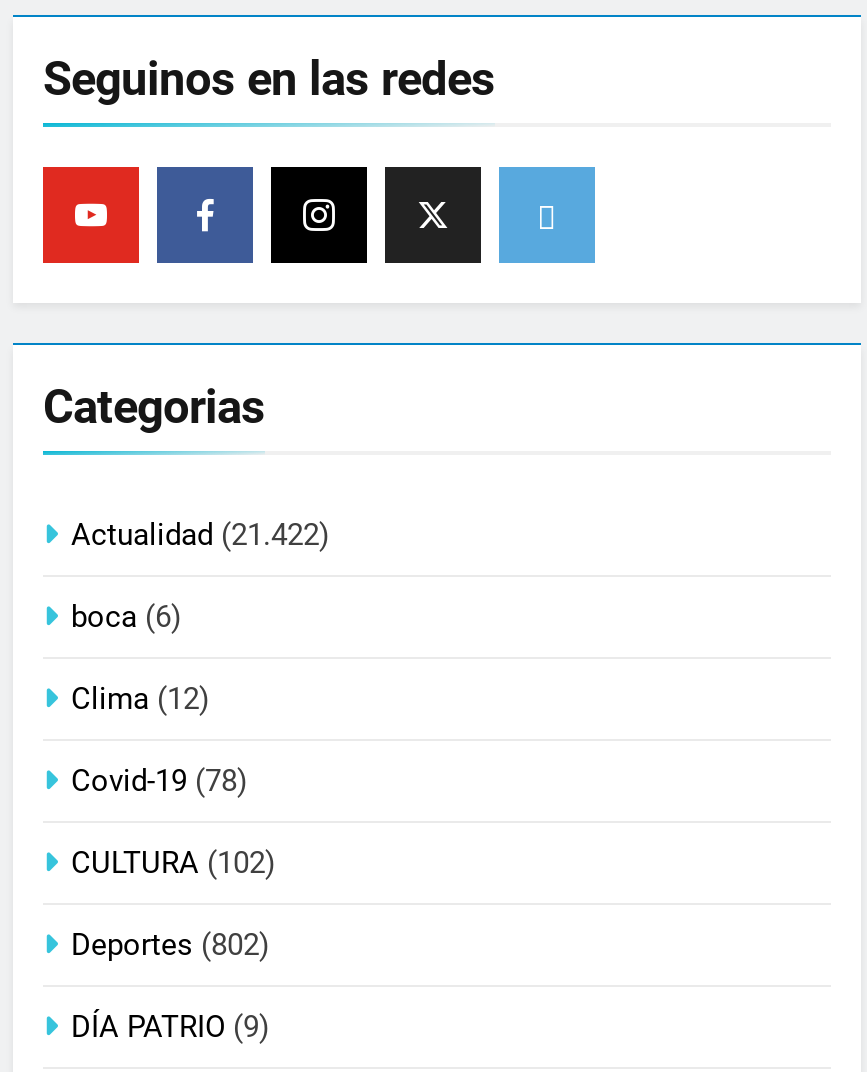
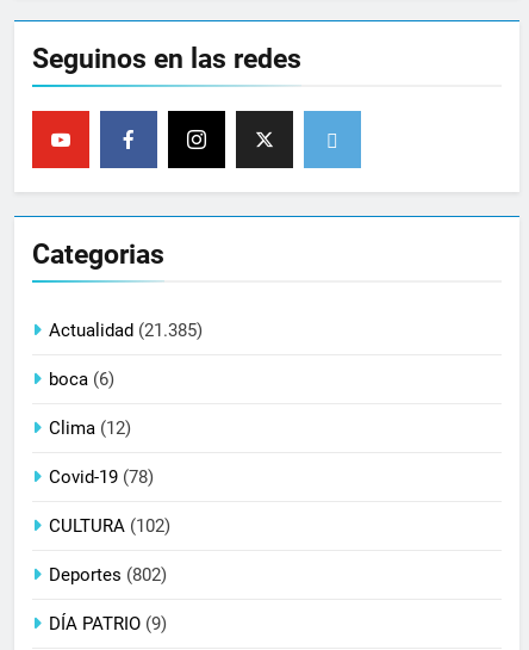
- Actualidad (21.422)
+ Actualidad (21.385)
